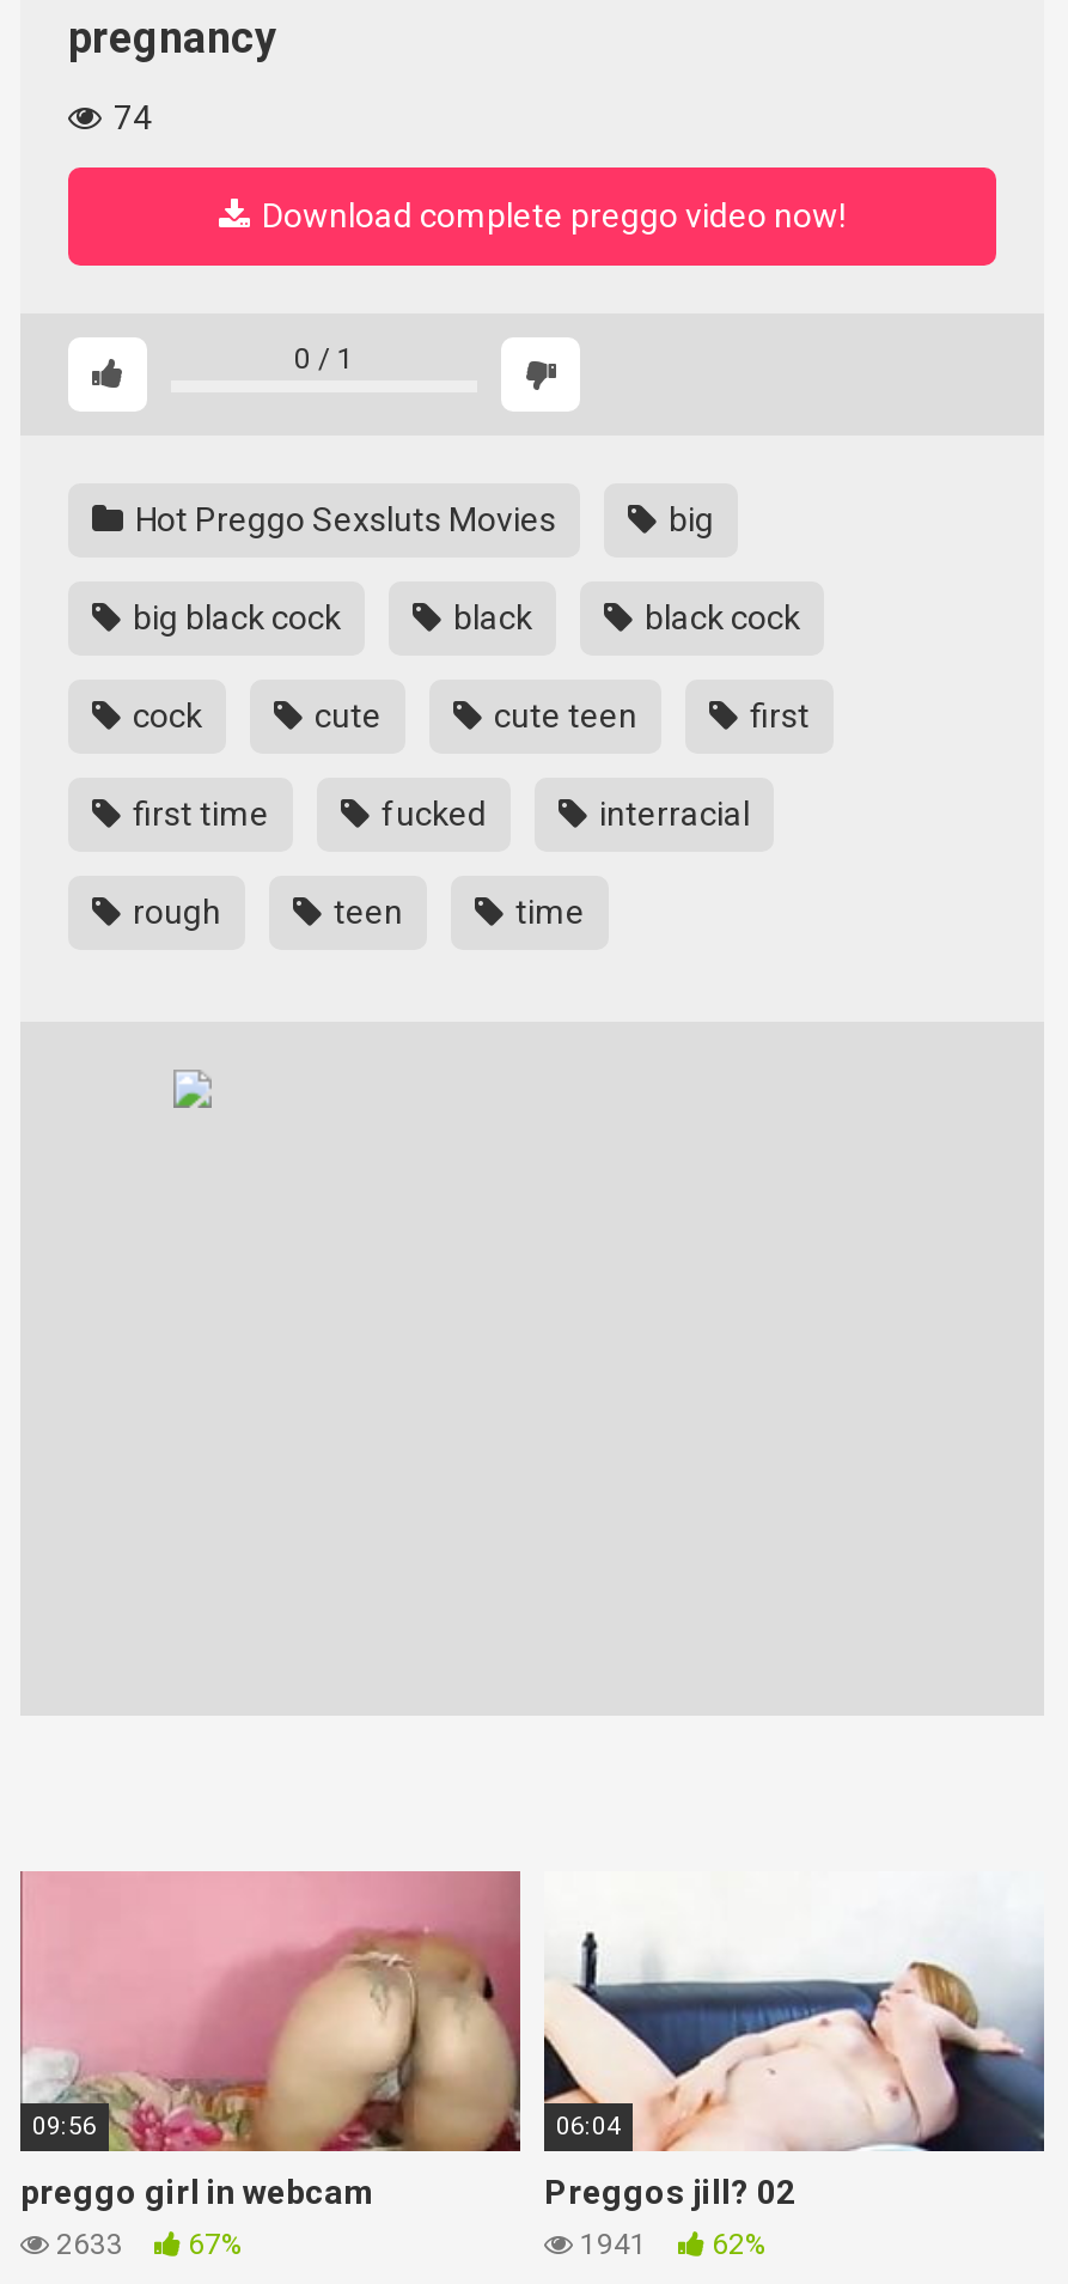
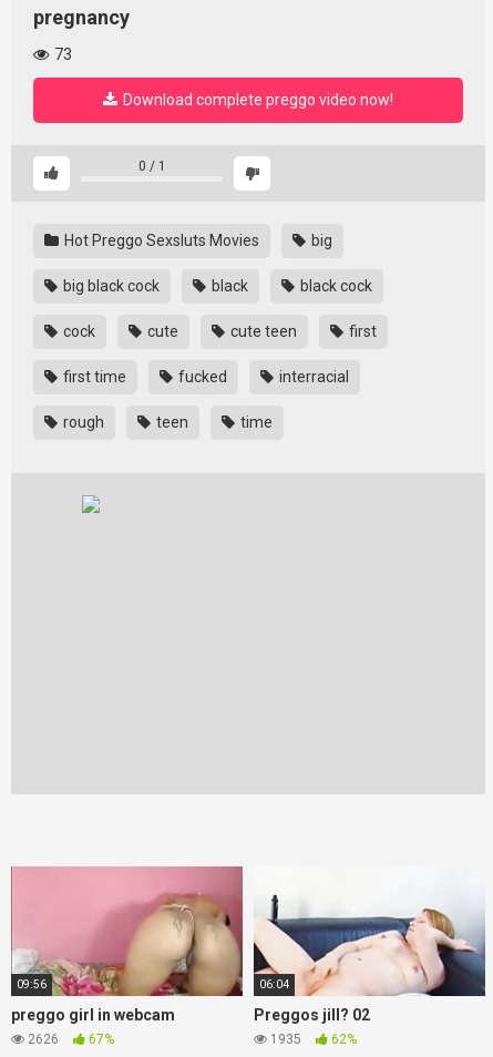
- 74
+ 73

- 2633 67%
+ 2626 67%

- 1941 62%
+ 1935 62%
